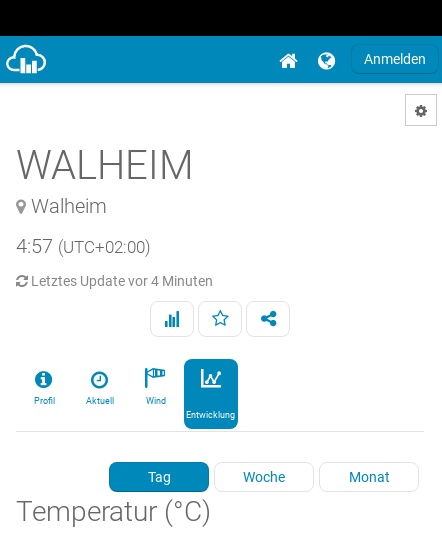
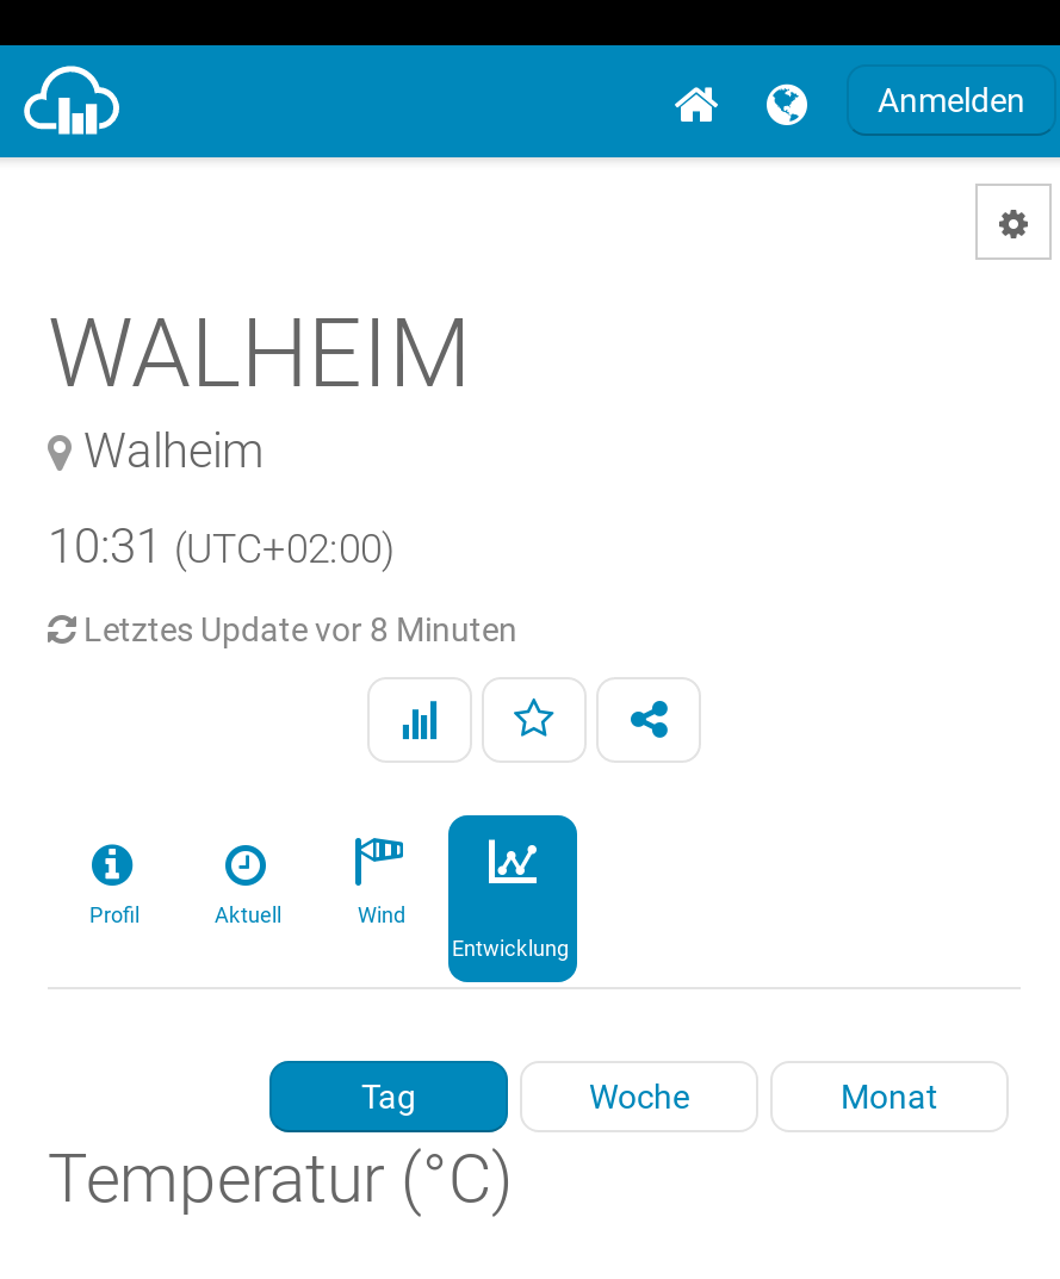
- 4:57 (UTC+02:00)
+ 10:31 (UTC+02:00)

- Letztes Update vor 4 Minuten
+ Letztes Update vor 8 Minuten
